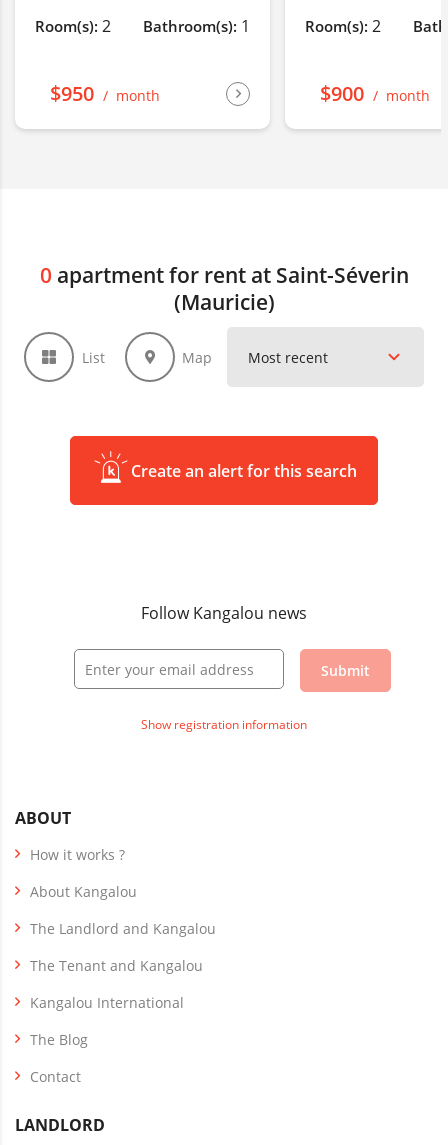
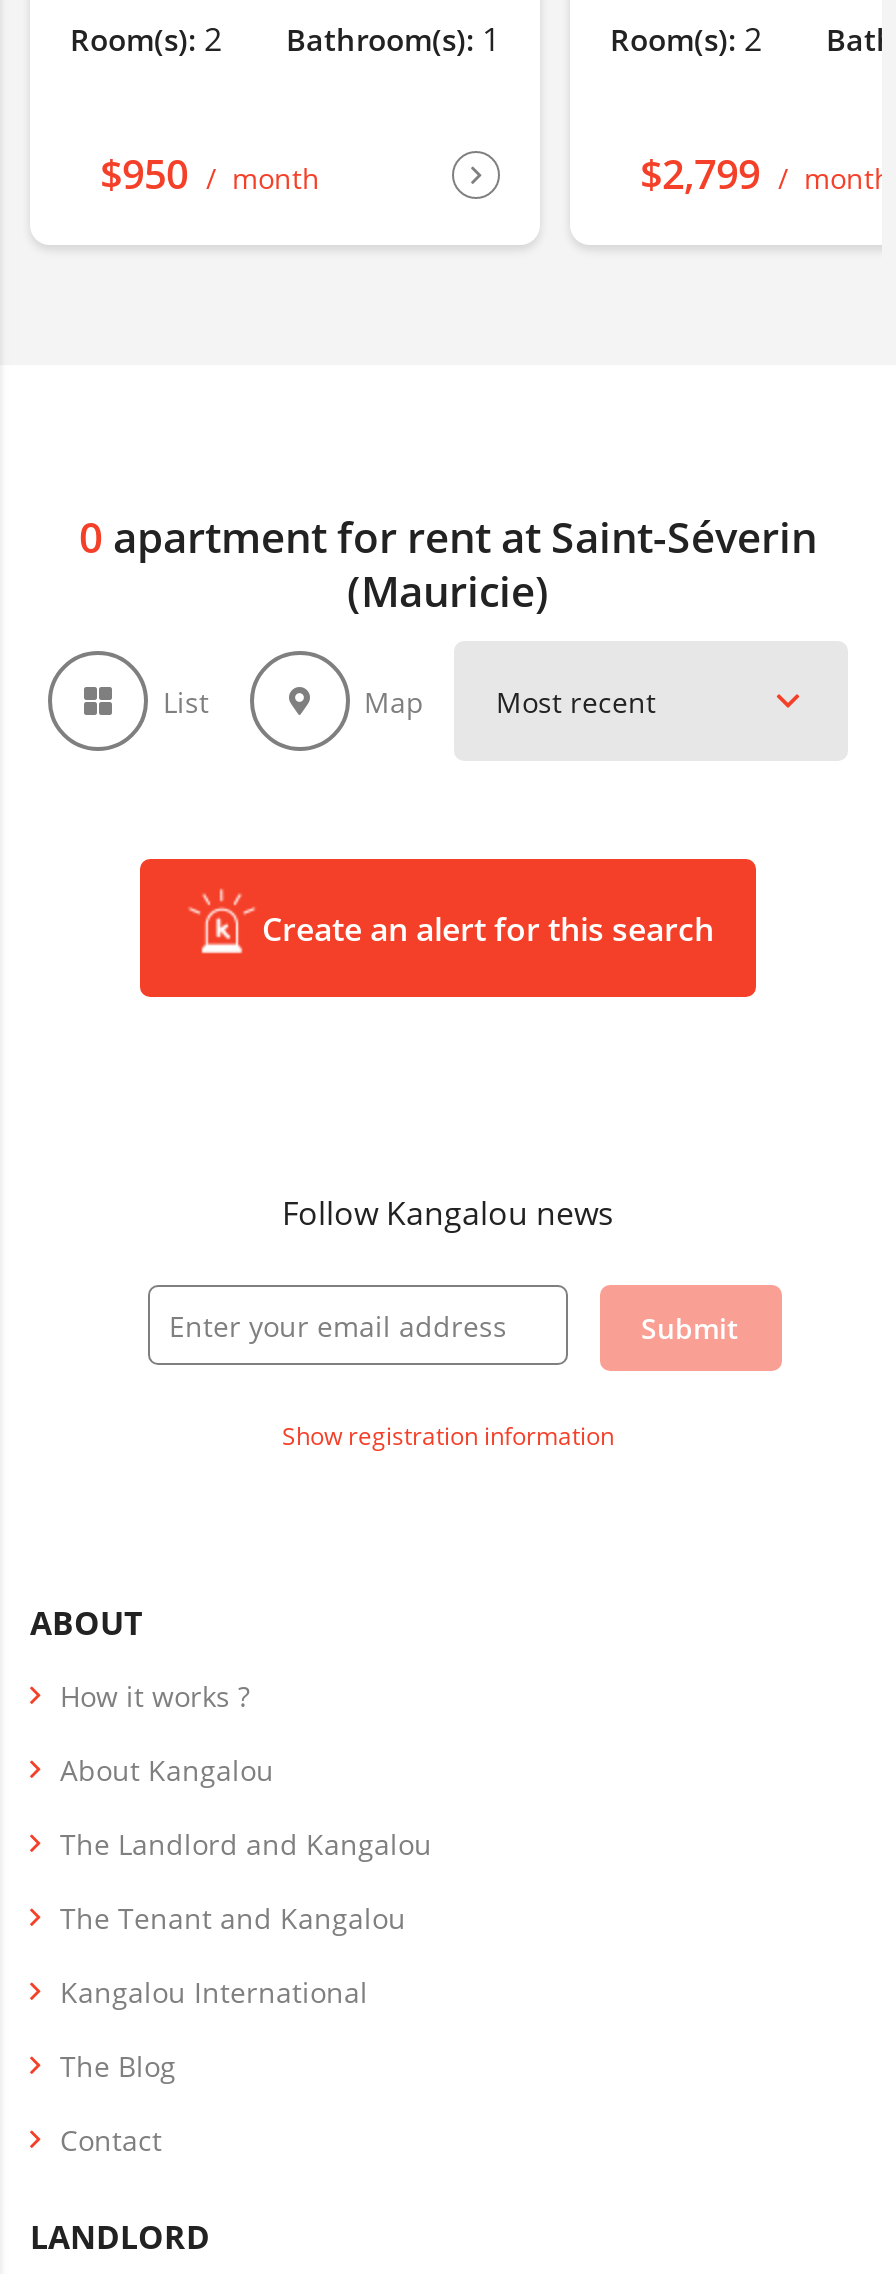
- $900 month
+ $2,799 month
